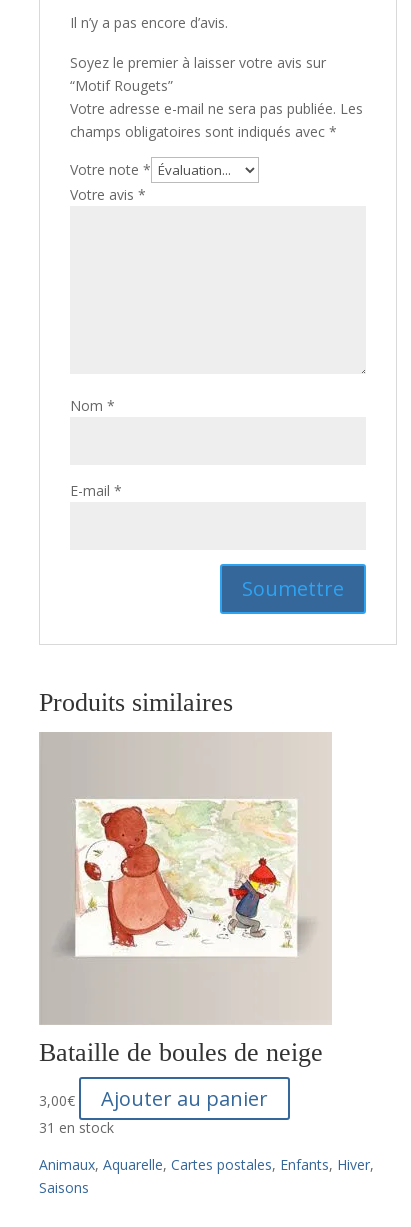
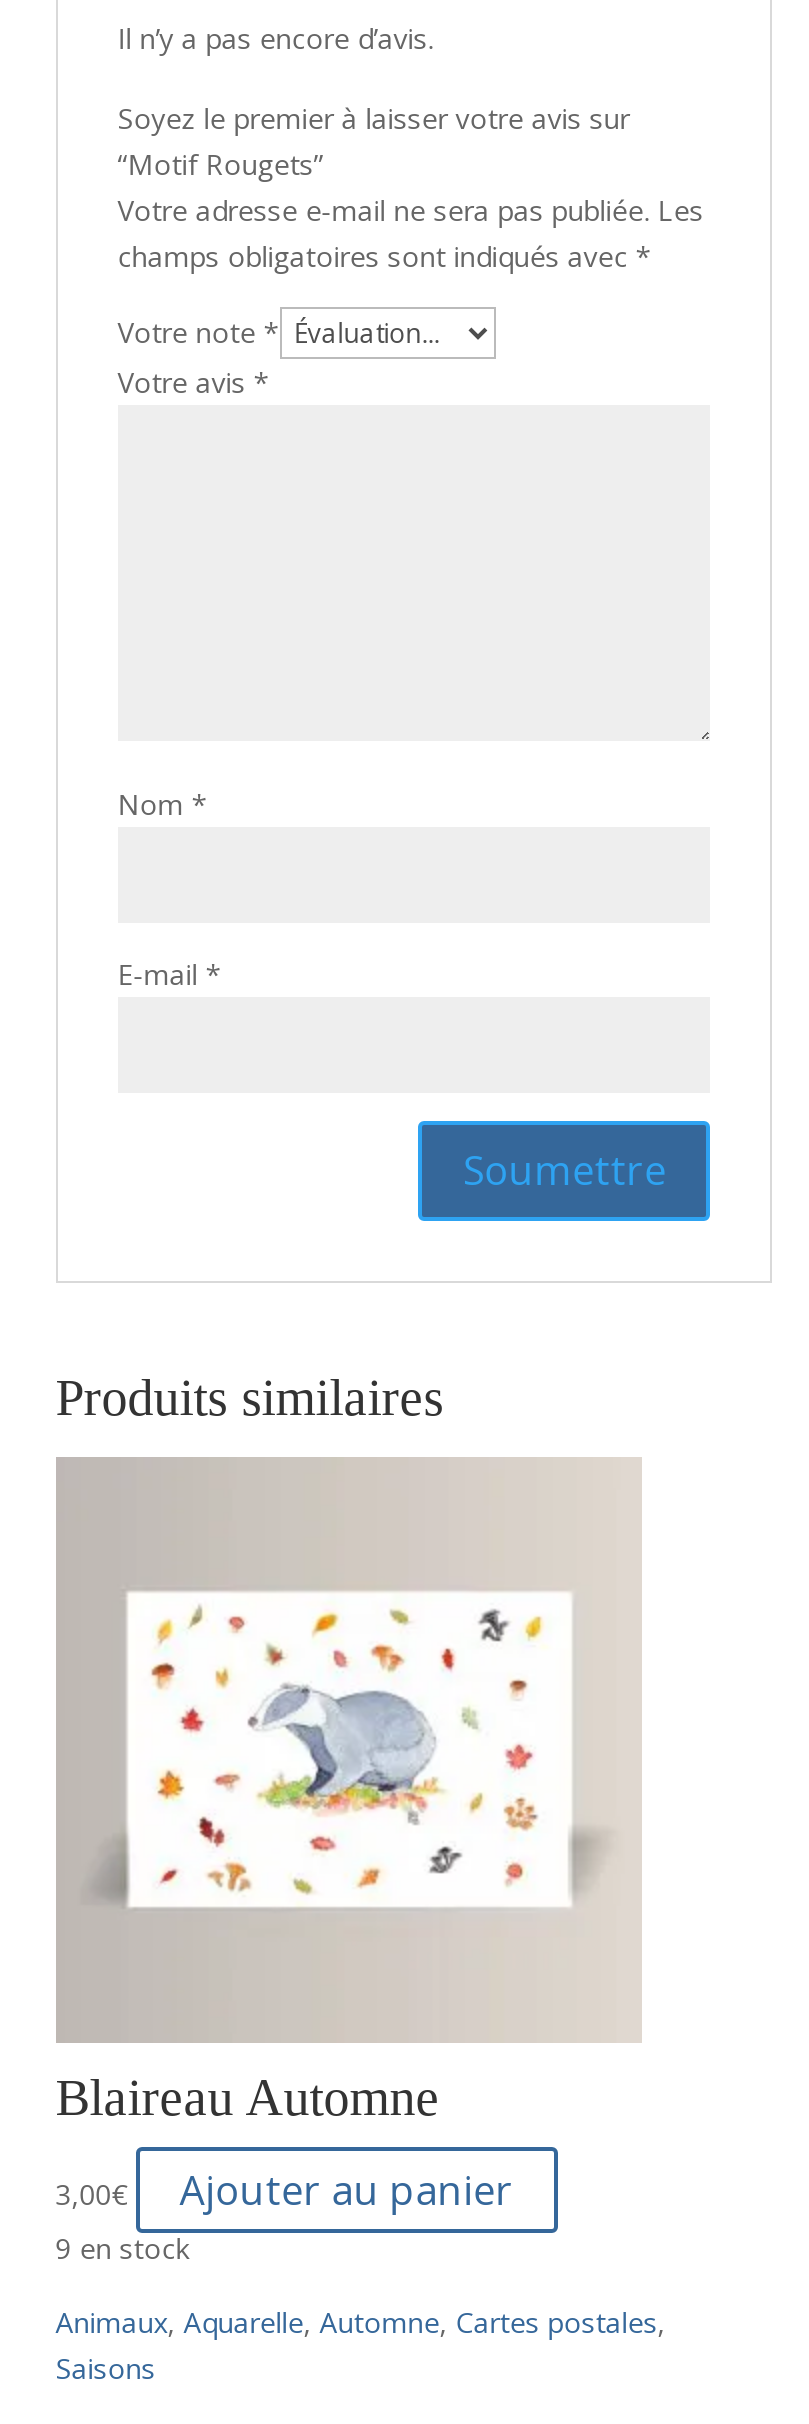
- [image]
+ [image]

- Bataille de boules de neige
+ Blaireau Automne

- 31 en stock
+ 9 en stock

- Animaux, Aquarelle, Cartes postales, Enfants, Hiver,
+ Animaux, Aquarelle, Automne, Cartes postales,
